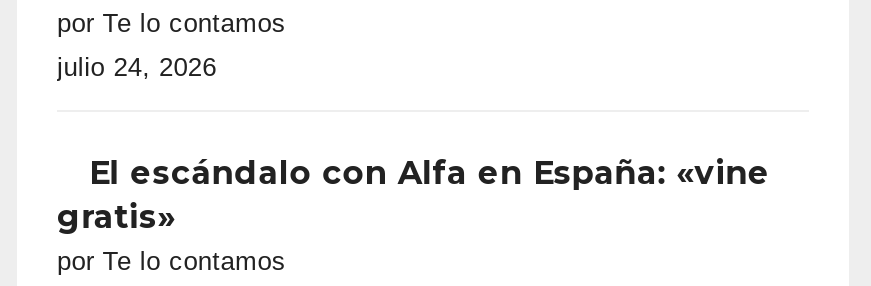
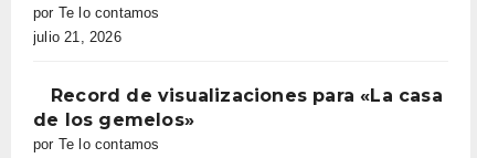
- julio 24, 2026
+ julio 21, 2026

- El escándalo con Alfa en España: «vine
- gratis»
+ Record de visualizaciones para «La casa
+ de los gemelos»
